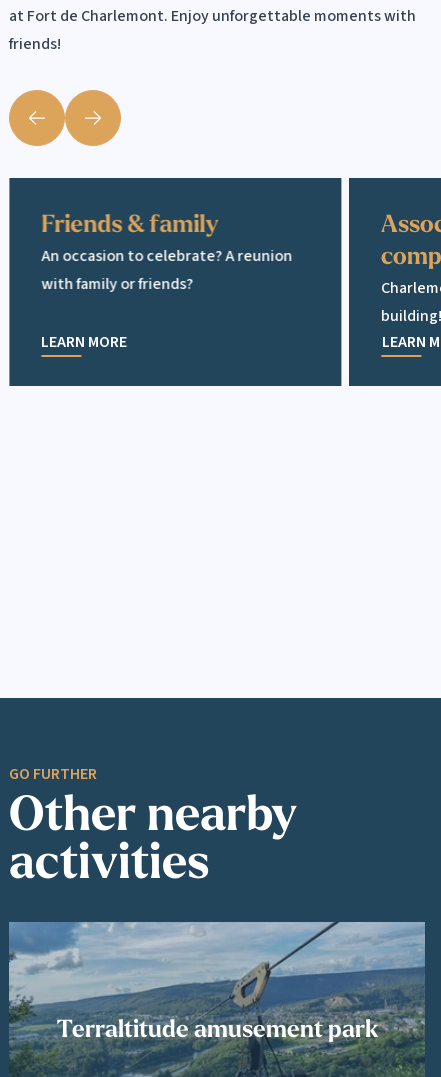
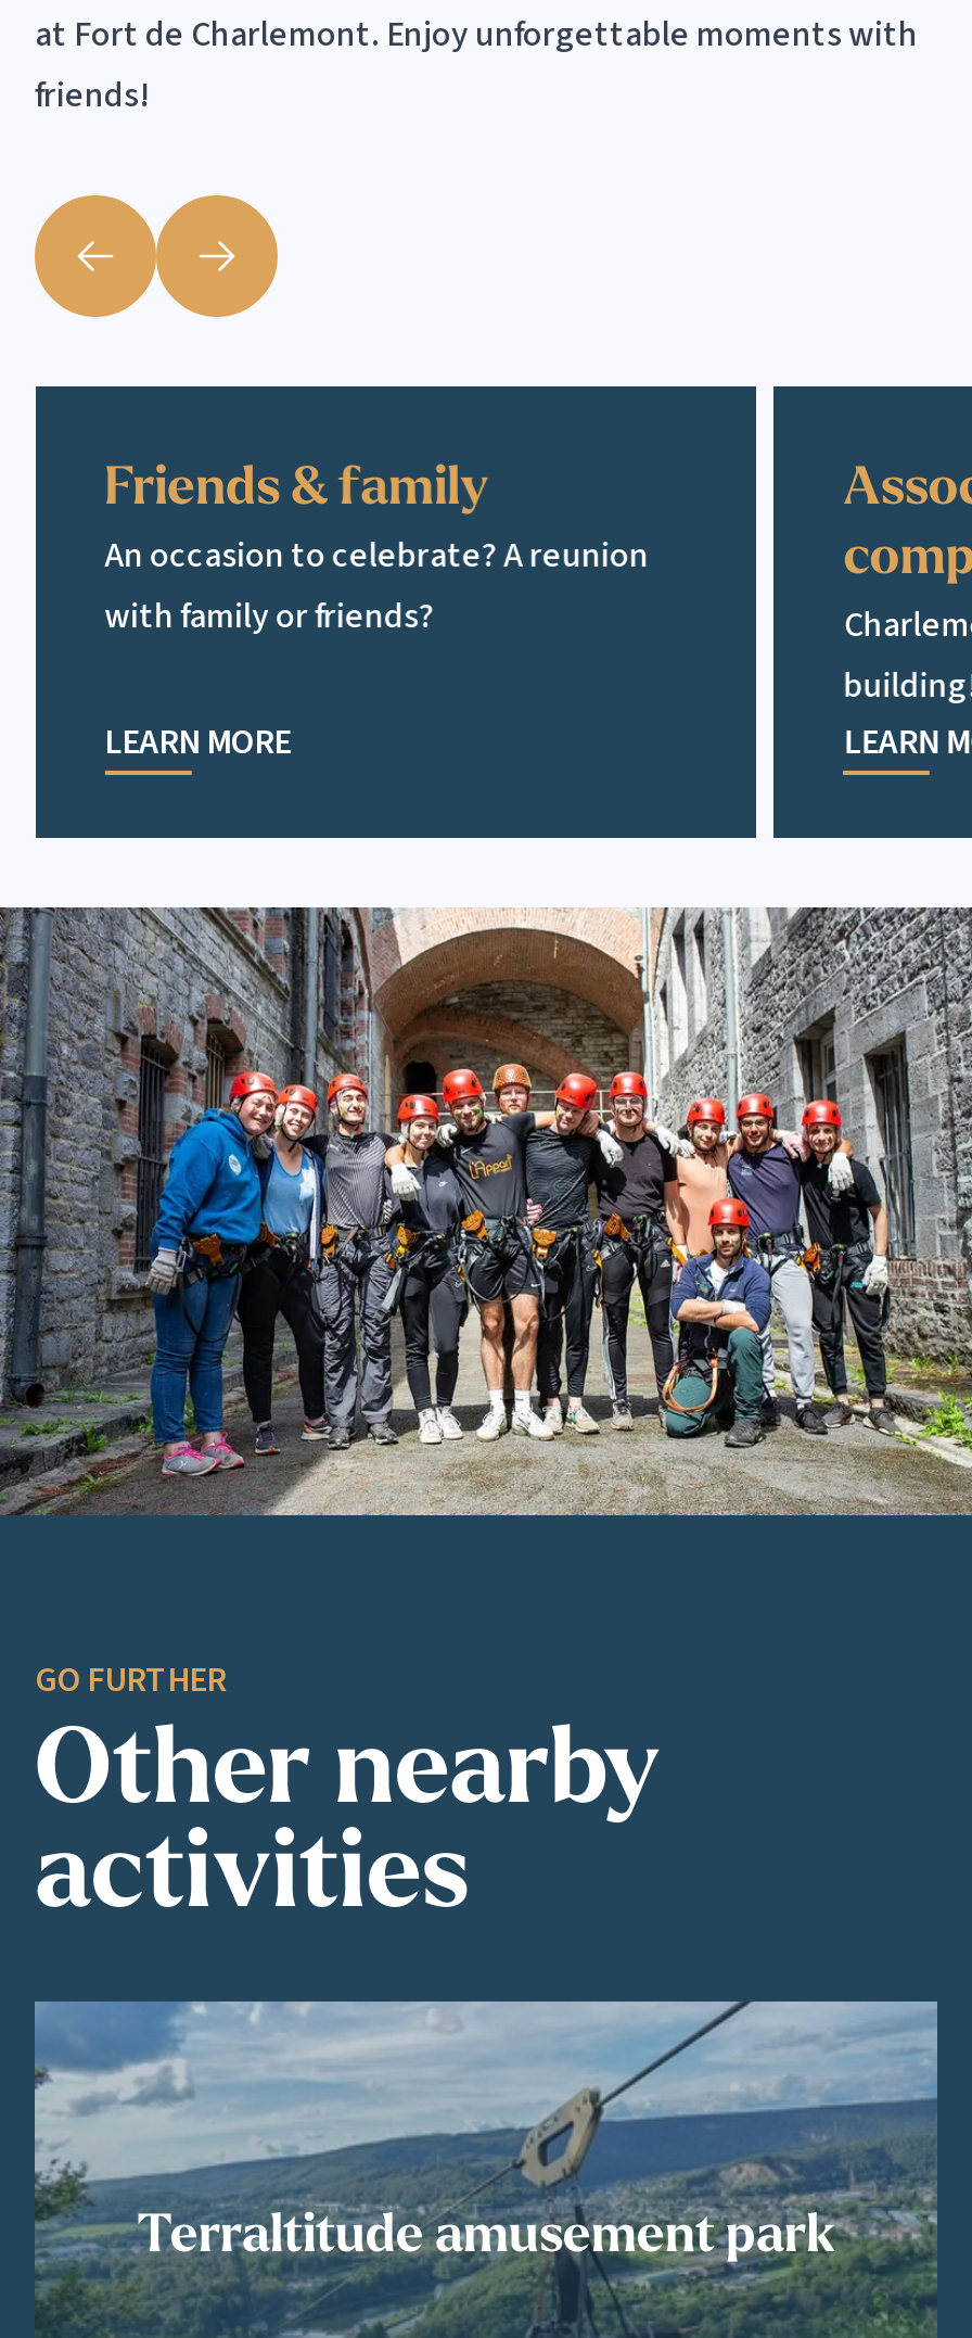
+ [image]
